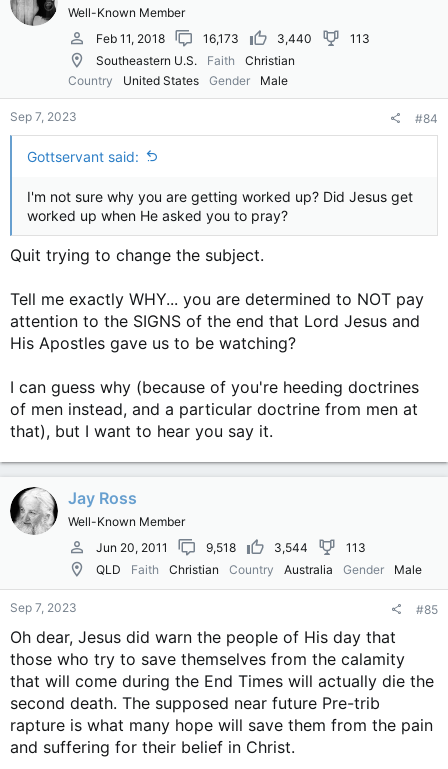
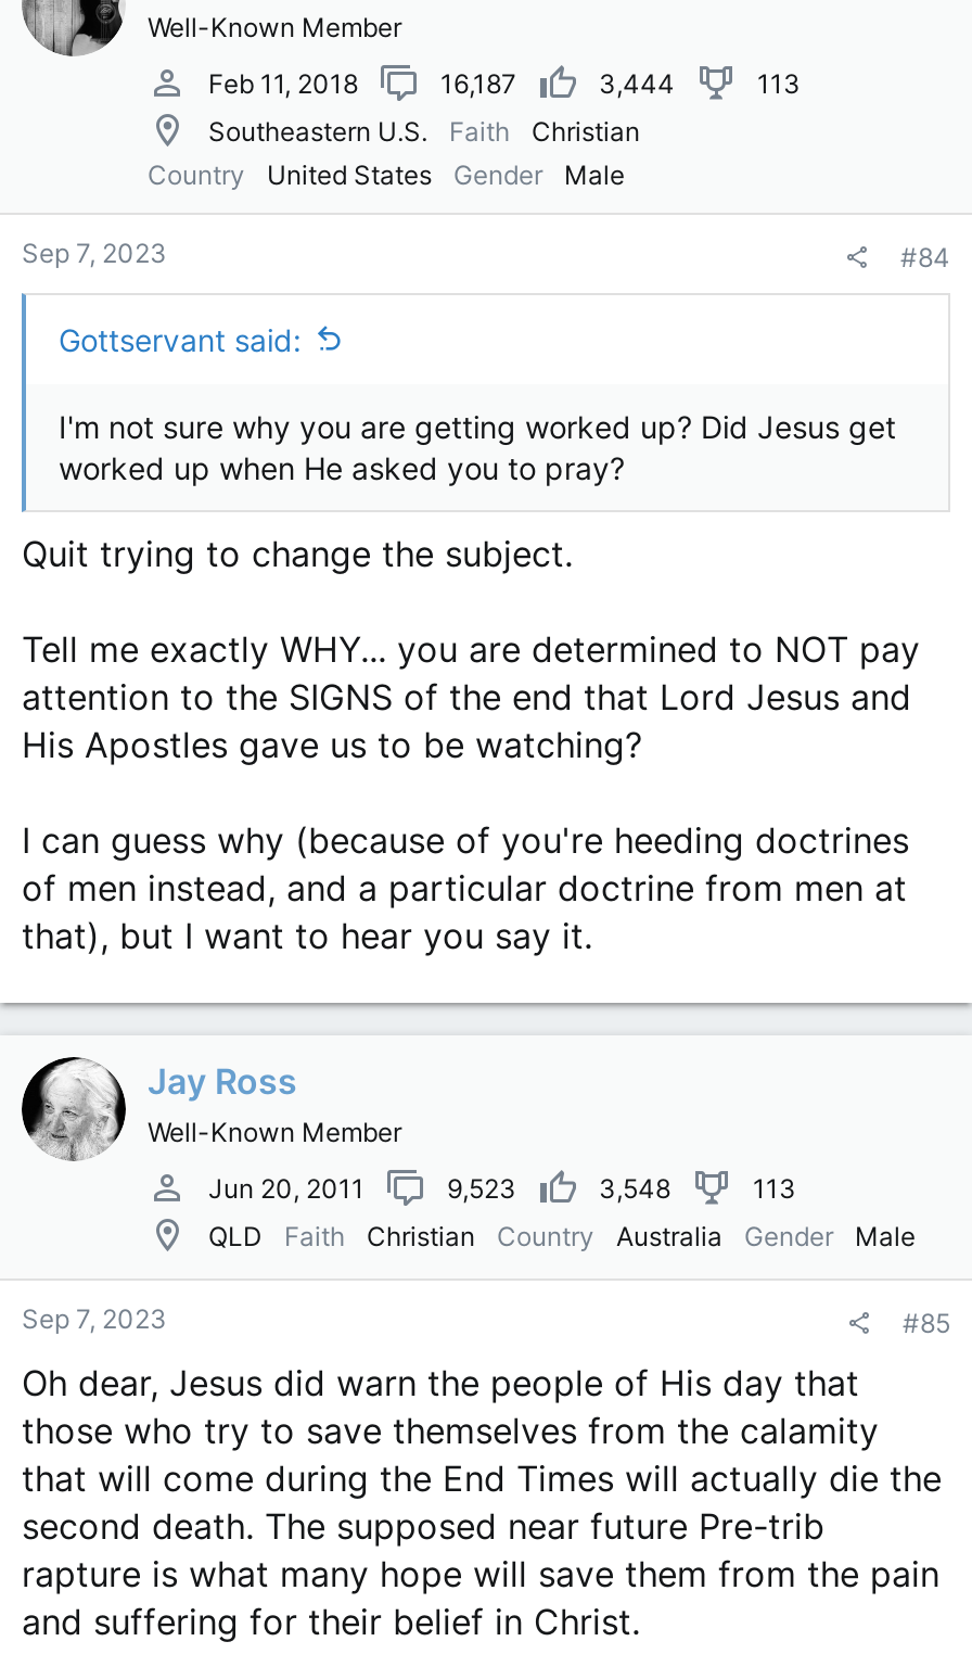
- 16,173
+ 16,187

- 3,440
+ 3,444

- 9,518
+ 9,523

- 3,544
+ 3,548
